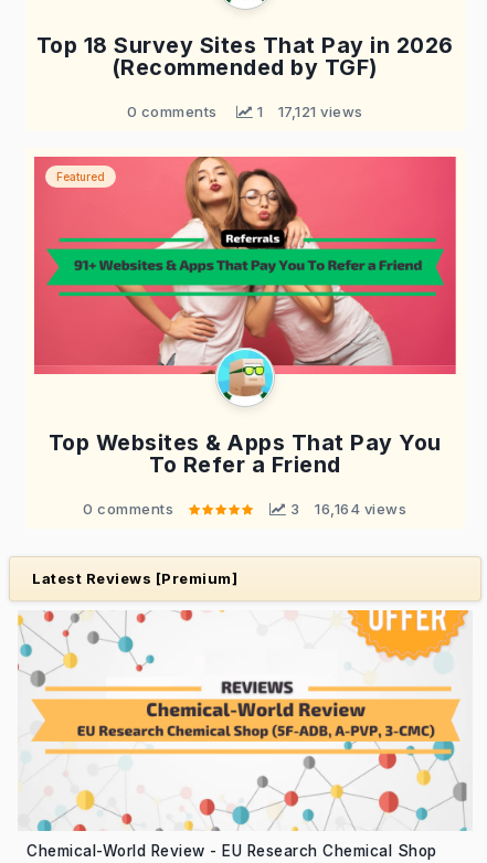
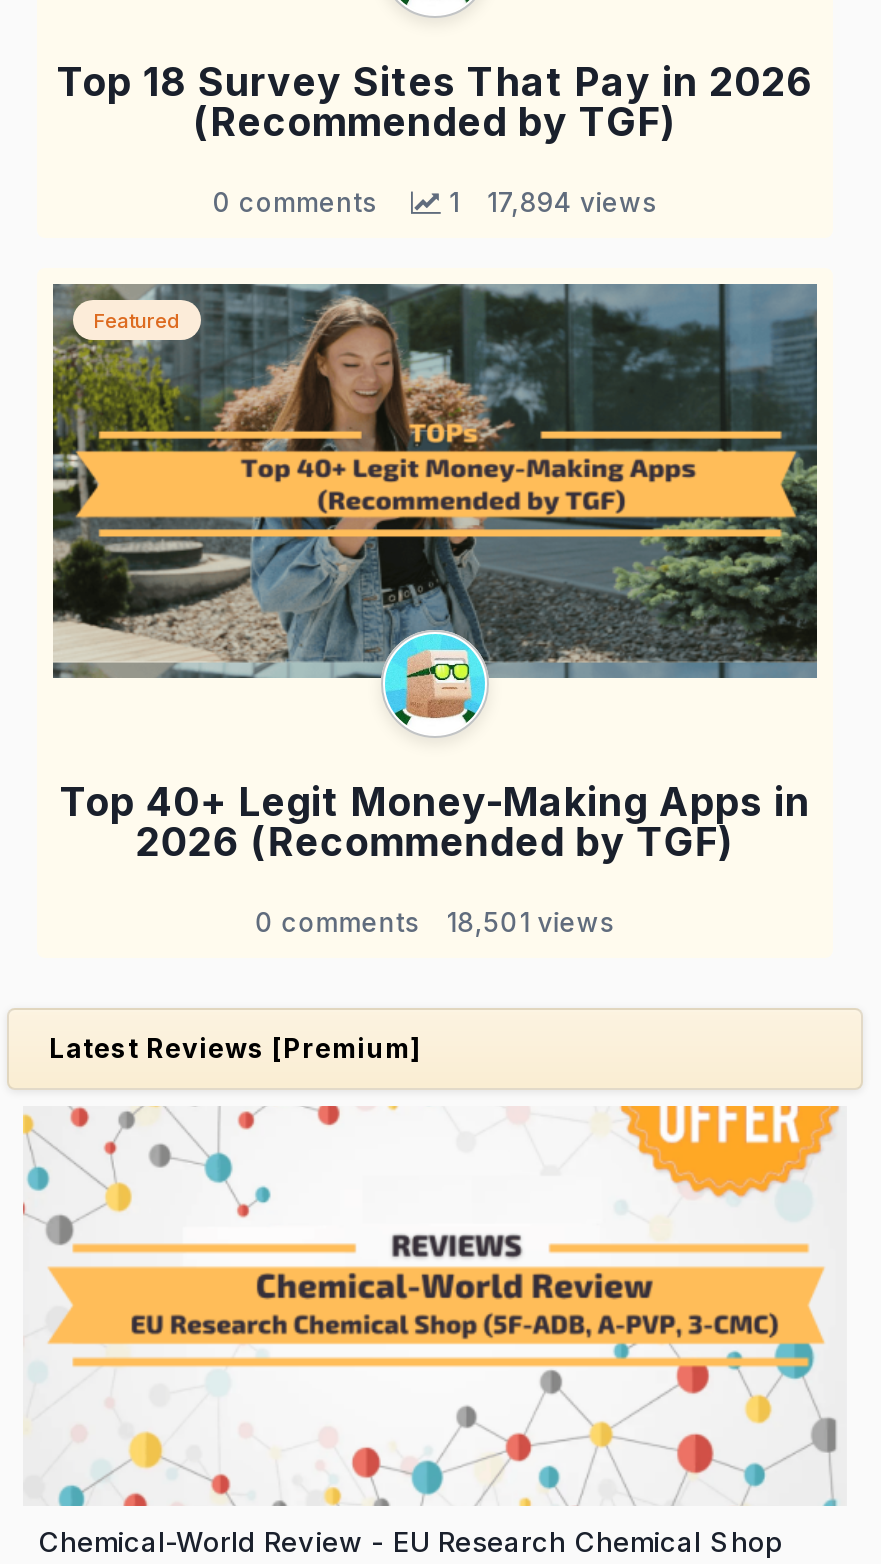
- 1 17,121 views
+ 1 17,894 views

- [image]
+ [image]

- Top Websites & Apps That Pay You
- To Refer a Friend
+ Top 40+ Legit Money-Making Apps in
+ 2026 (Recommended by TGF)

- 3
- 16,164 views
+ 18,501 views
